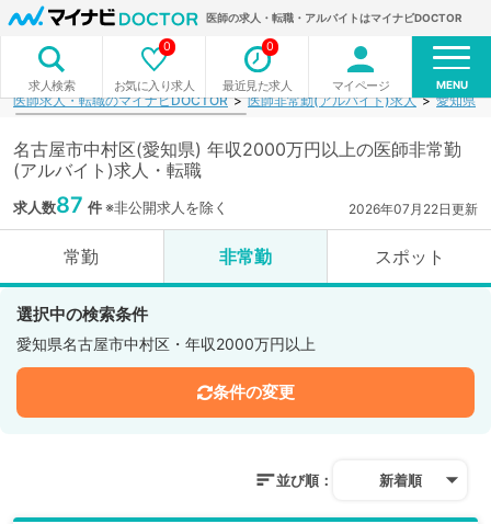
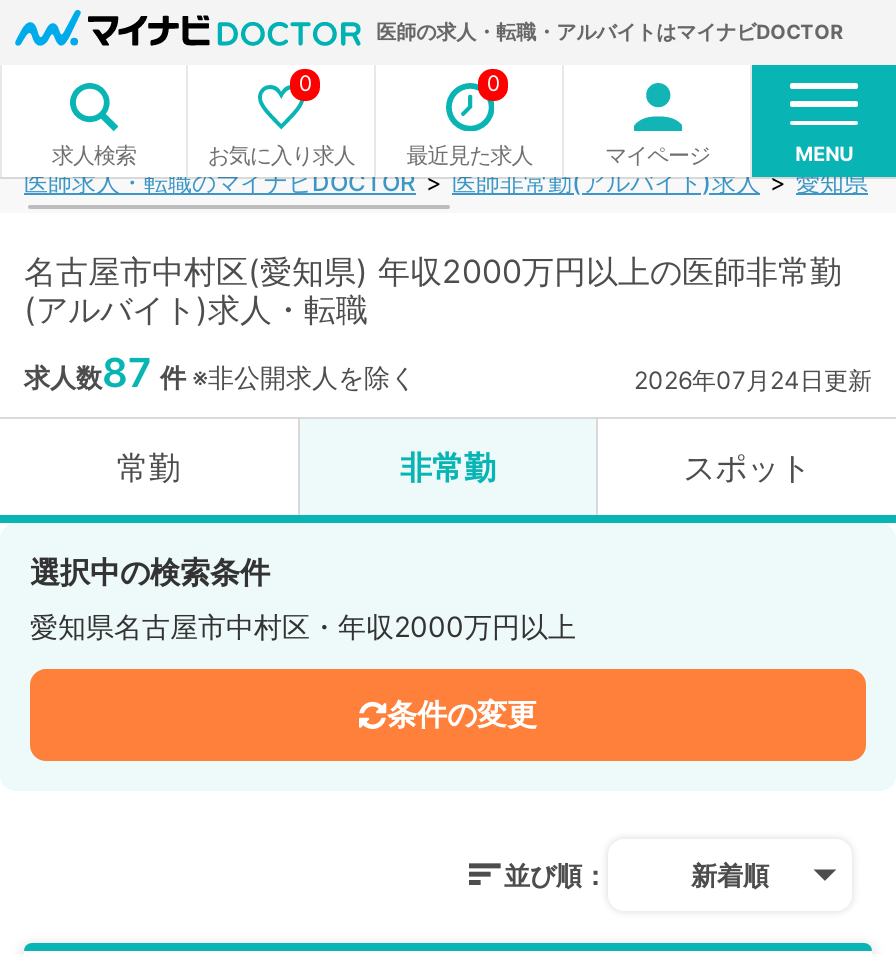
- 2026年07月22日更新
+ 2026年07月24日更新
